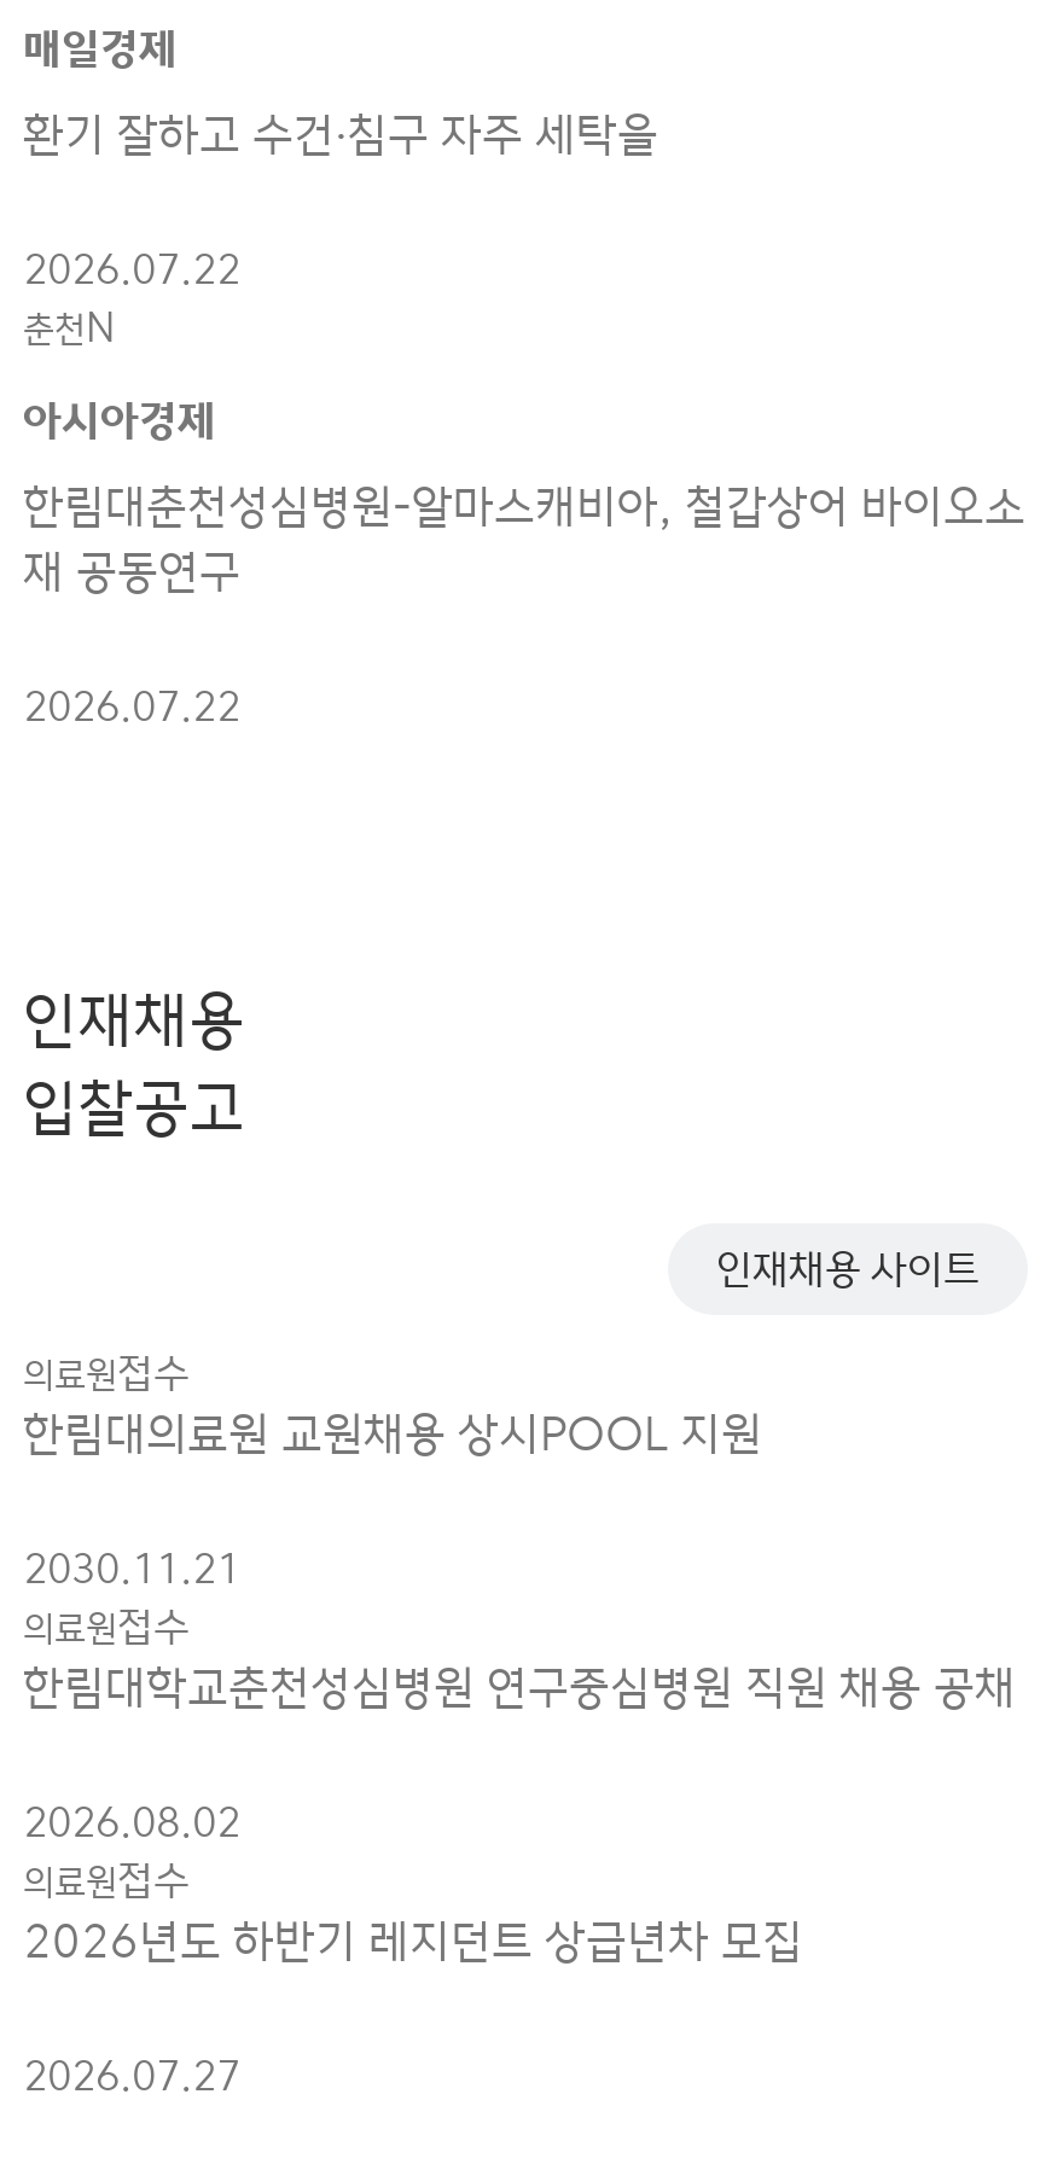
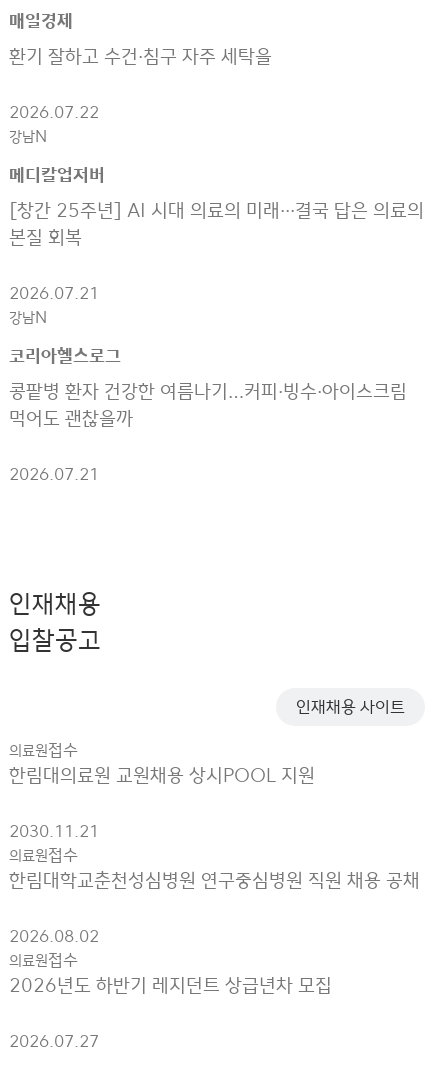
- 춘천N
- 아시아경제
- 한림대춘천성심병원-알마스캐비아, 철갑상어 바이오소
- 재 공동연구
- 2026.07.22
+ 강남N
+ 메디칼업저버
+ [창간 25주년] AI 시대 의료의 미래···결국 답은 의료의
+ 본질 회복
+ 2026.07.21
+ 강남N
+ 코리아헬스로그
+ 콩팥병 환자 건강한 여름나기…커피·빙수·아이스크림
+ 먹어도 괜찮을까
+ 2026.07.21
